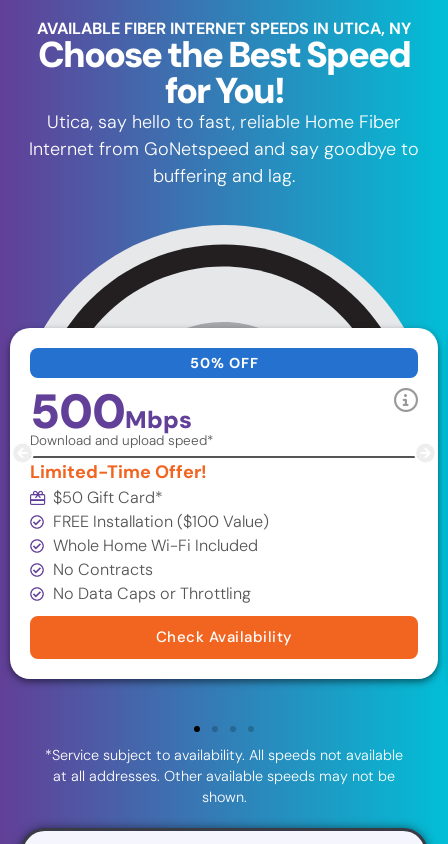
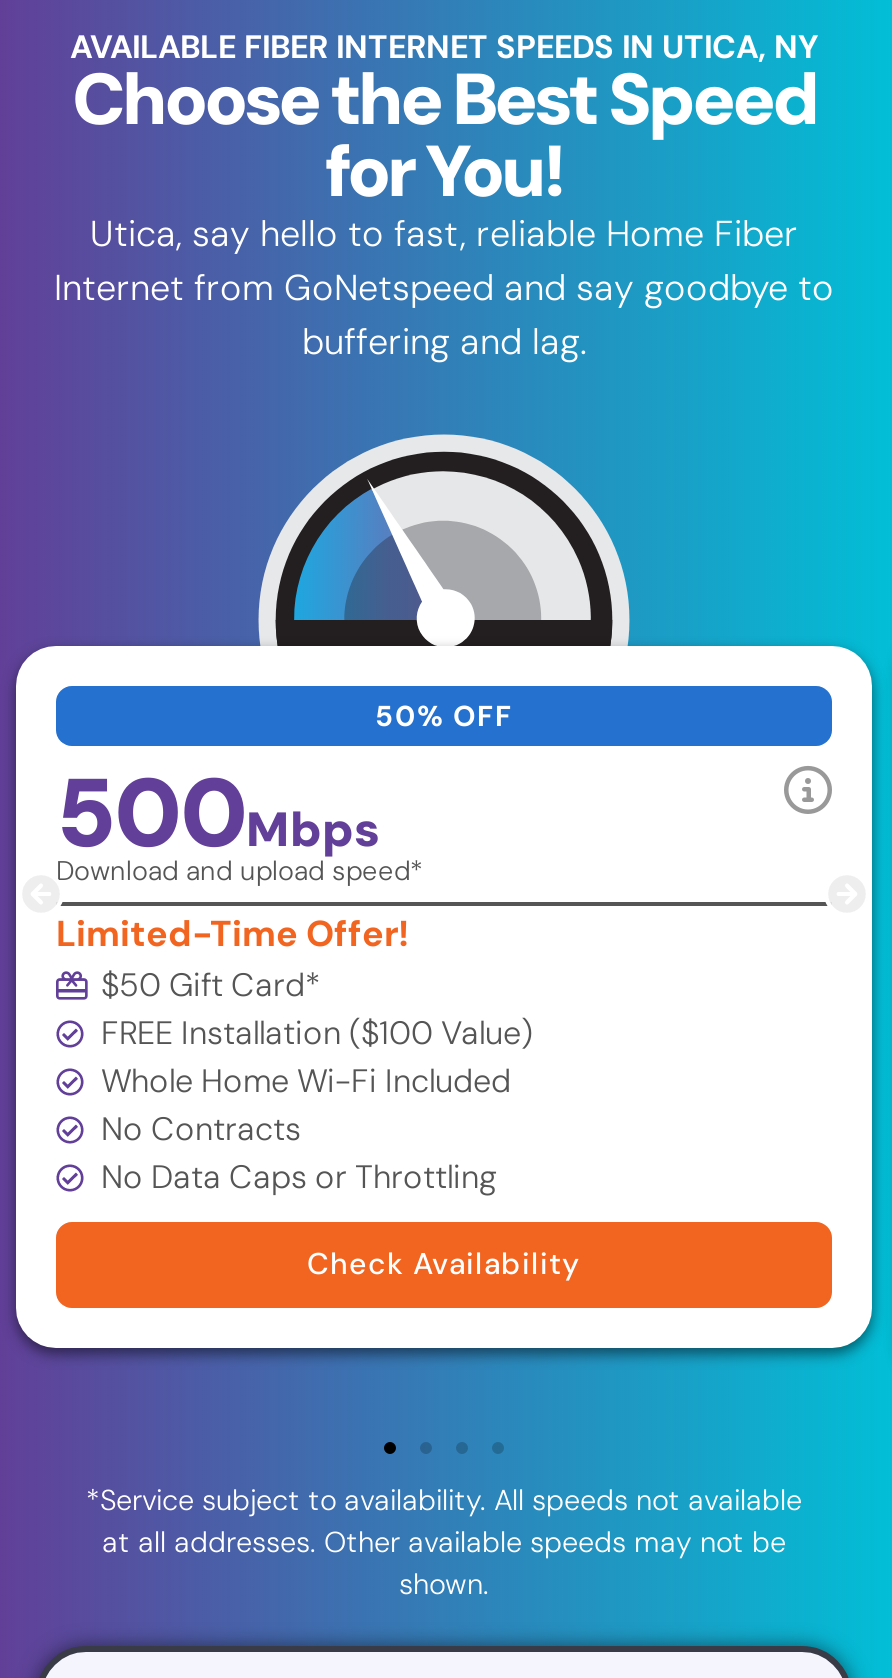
- [image]
+ [image]
